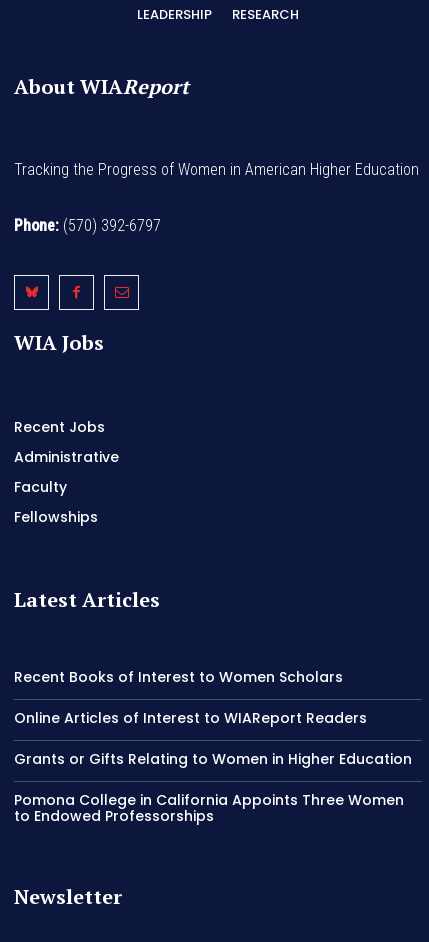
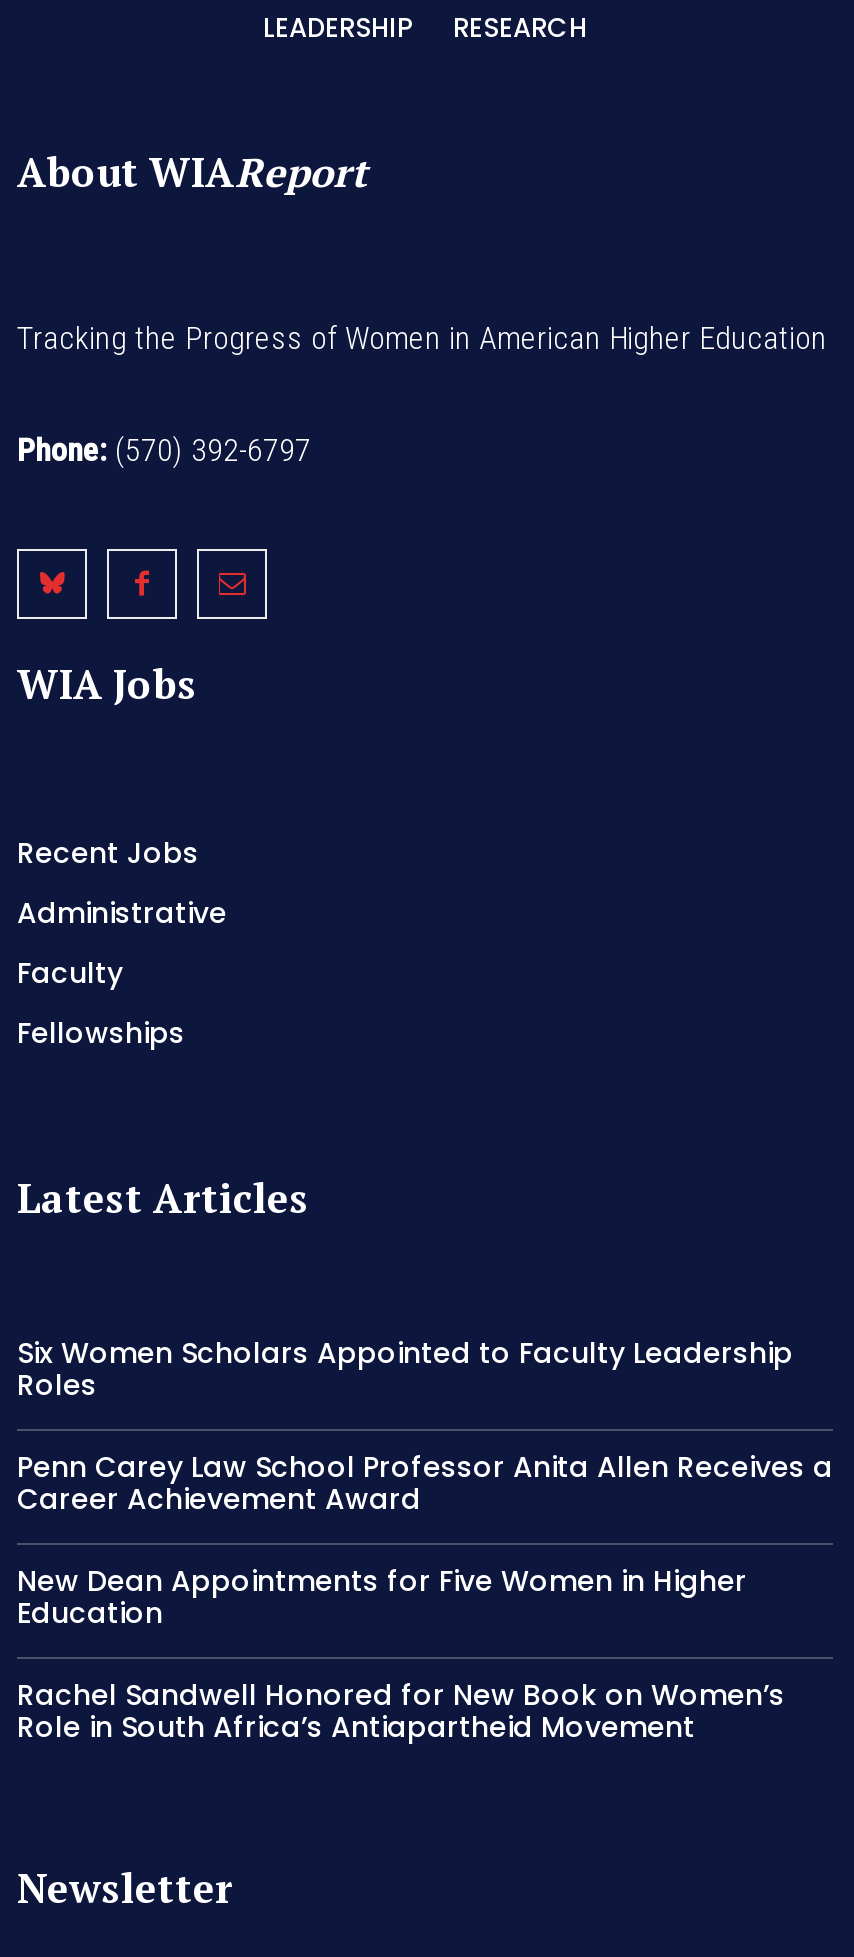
- Recent Books of Interest to Women Scholars
+ Six Women Scholars Appointed to Faculty Leadership
+ Roles

- Online Articles of Interest to WIAReport Readers
+ Penn Carey Law School Professor Anita Allen Receives a
+ Career Achievement Award

- Grants or Gifts Relating to Women in Higher Education
+ New Dean Appointments for Five Women in Higher
+ Education

- Pomona College in California Appoints Three Women
- to Endowed Professorships
+ Rachel Sandwell Honored for New Book on Women’s
+ Role in South Africa’s Antiapartheid Movement
